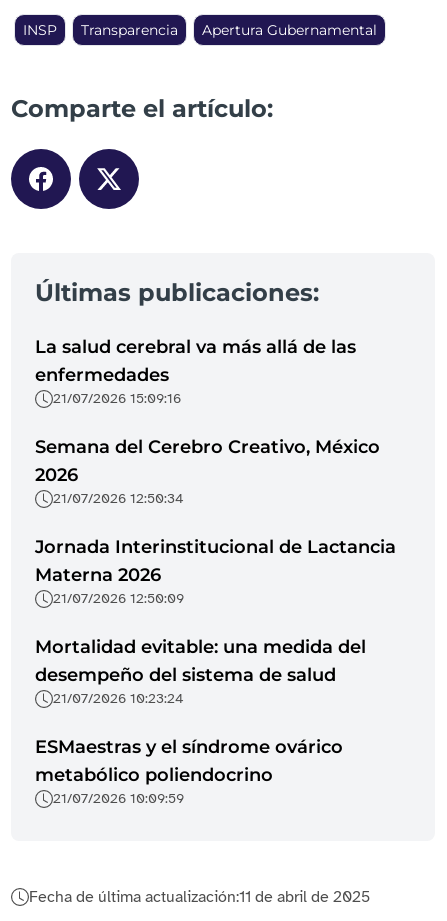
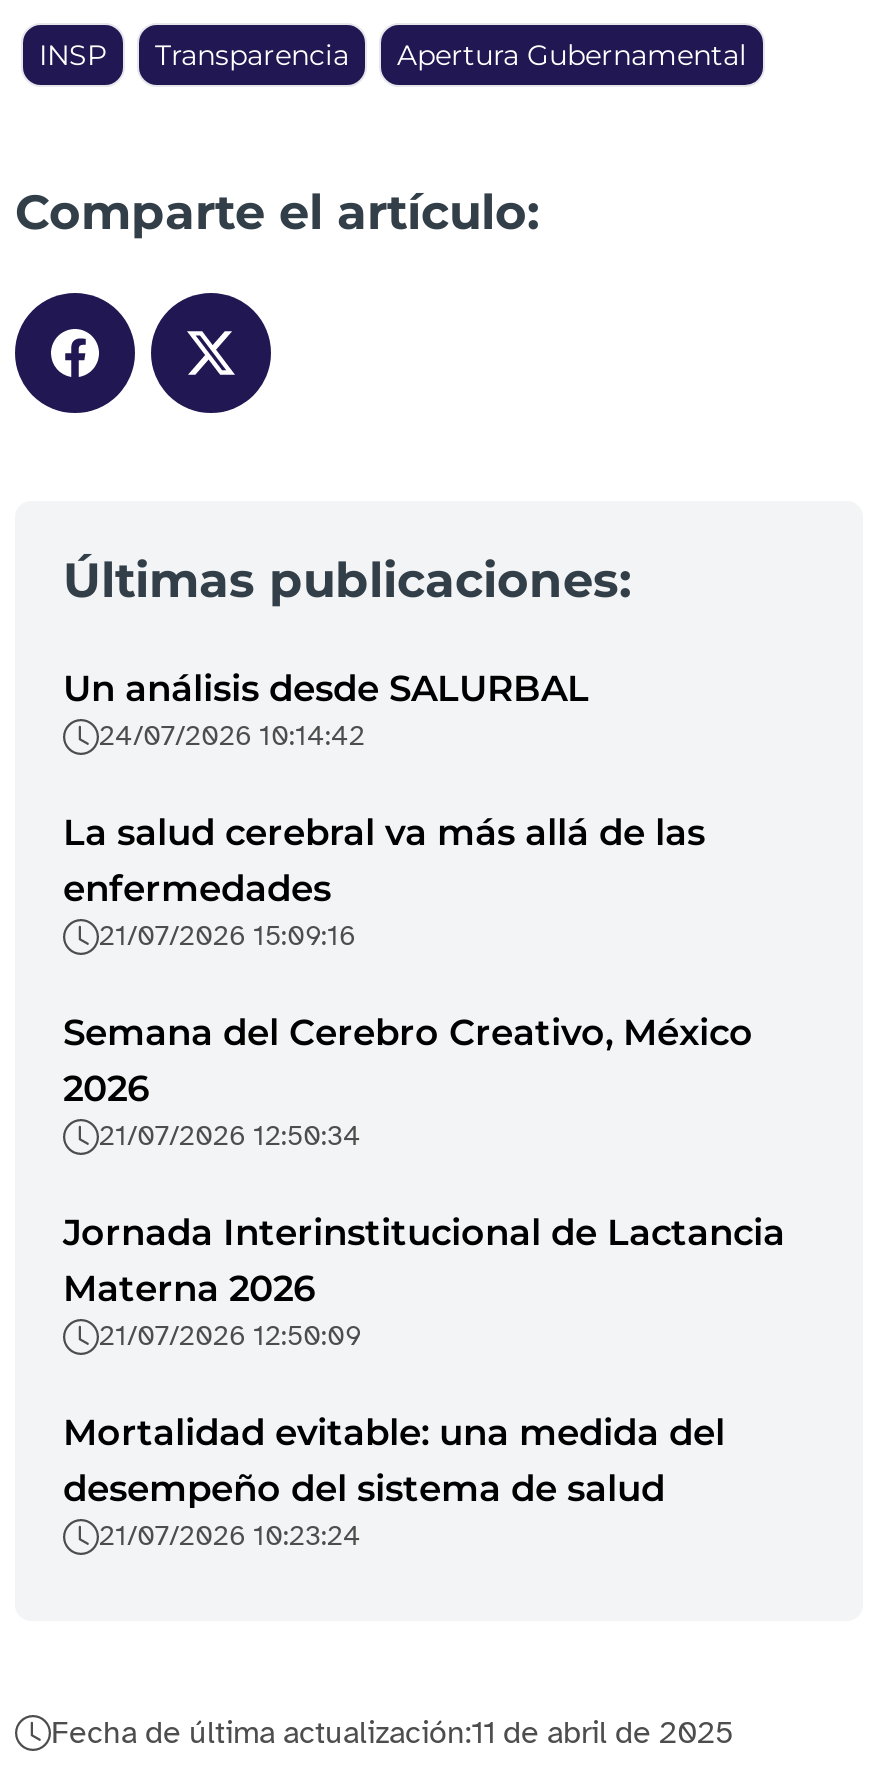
+ Un análisis desde SALURBAL
+ 24/07/2026 10:14:42

moved down: La salud cerebral va más allá de las | enfermedades | 21/07/2026 15:09:16 | ... | desempeño del sistema de salud | 21/07/2026 10:23:24

- ESMaestras y el síndrome ovárico
- metabólico poliendocrino
- 21/07/2026 10:09:59
